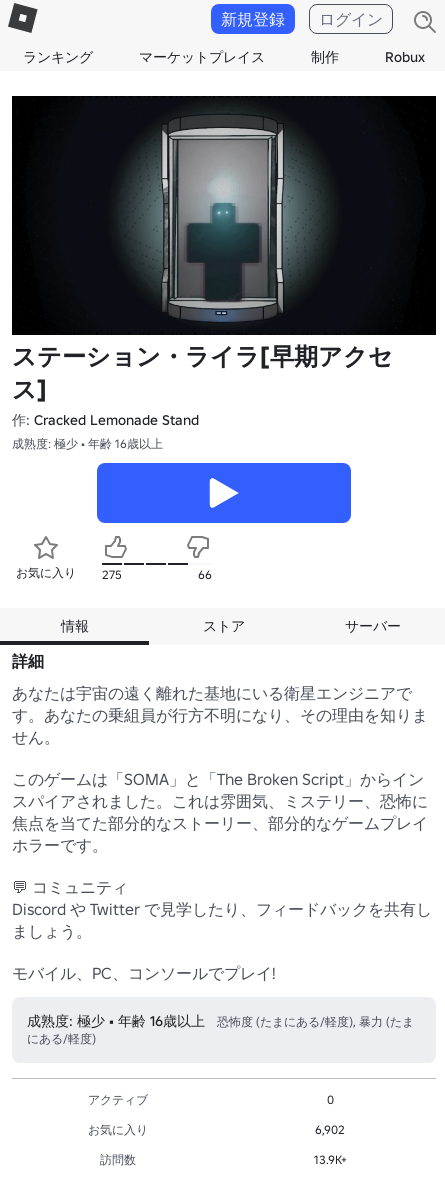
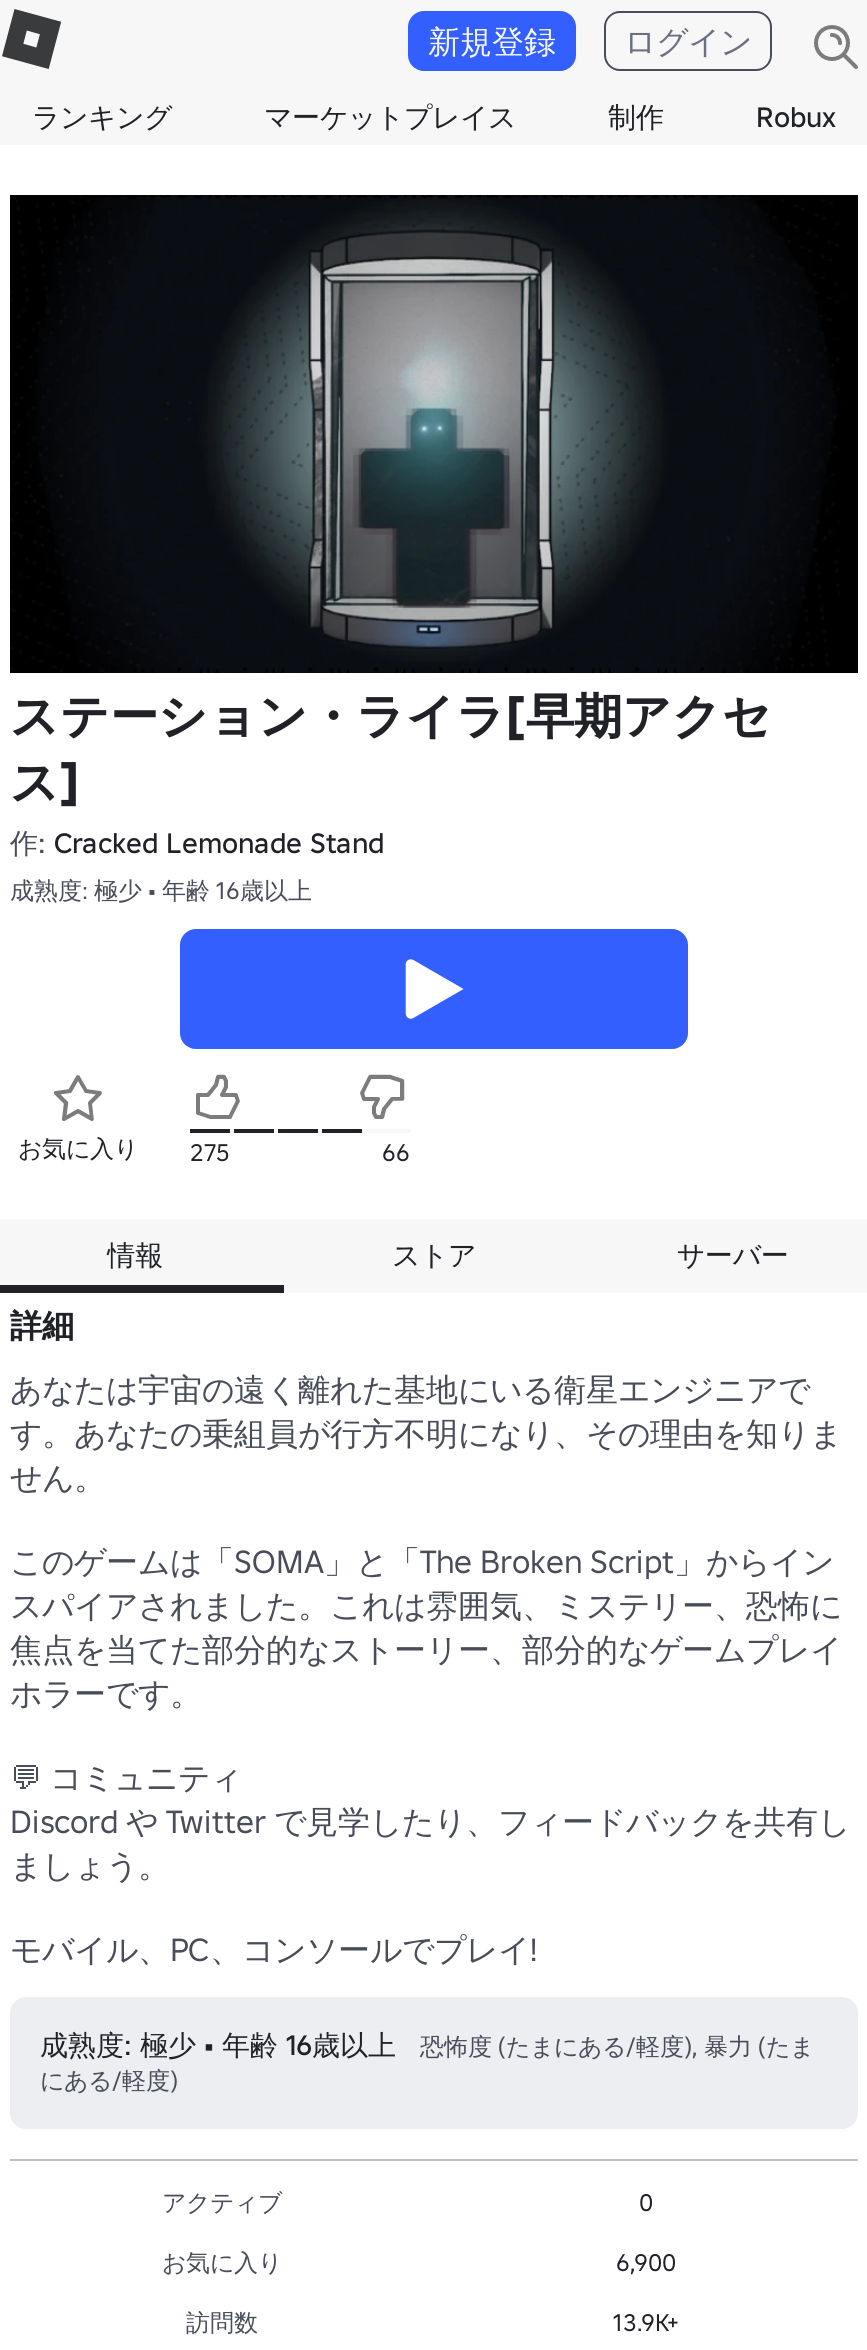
- 6,902
+ 6,900
